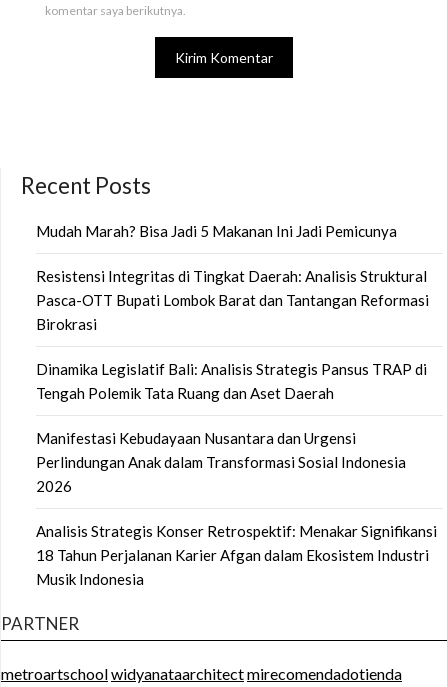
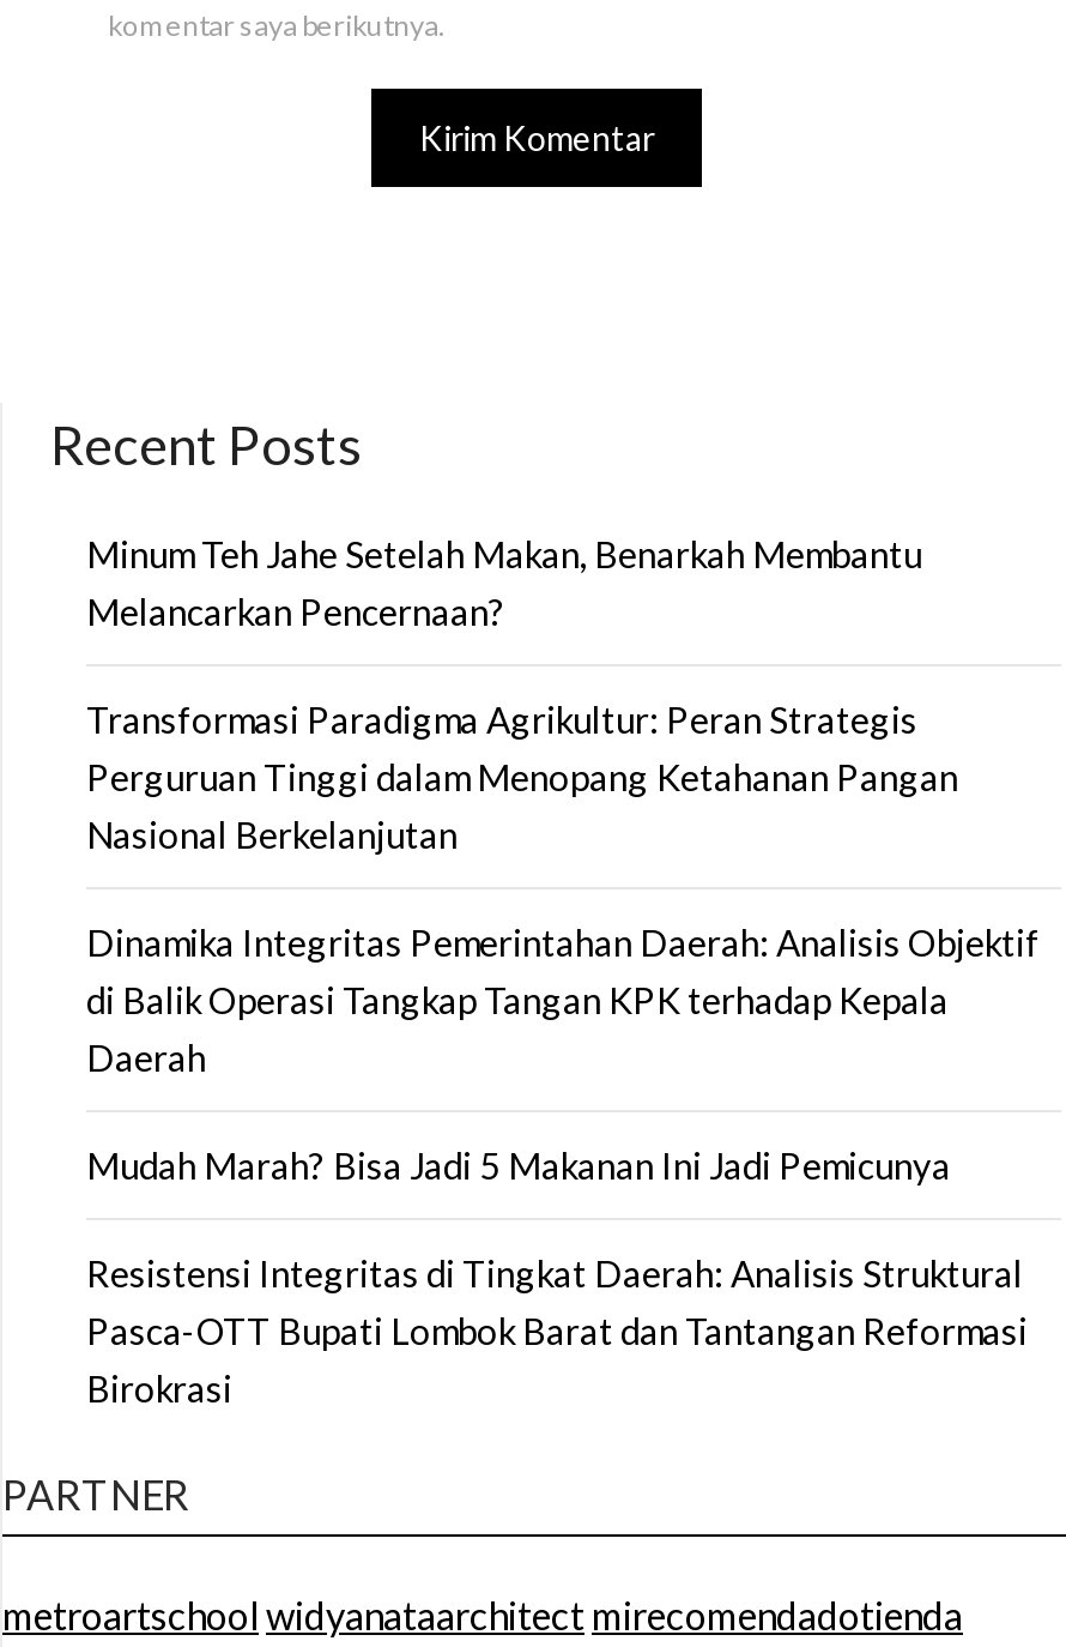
+ Minum Teh Jahe Setelah Makan, Benarkah Membantu
+ Melancarkan Pencernaan?
+ Transformasi Paradigma Agrikultur: Peran Strategis
+ Perguruan Tinggi dalam Menopang Ketahanan Pangan
+ Nasional Berkelanjutan
+ Dinamika Integritas Pemerintahan Daerah: Analisis Objektif
+ di Balik Operasi Tangkap Tangan KPK terhadap Kepala
+ Daerah

moved down: Mudah Marah? Bisa Jadi 5 Makanan Ini Jadi Pemicunya | Resistensi Integritas di Tingkat Daerah: Analisis Struktural | Pasca-OTT Bupati Lombok Barat dan Tantangan Reformasi | Birokrasi

- Dinamika Legislatif Bali: Analisis Strategis Pansus TRAP di
- Tengah Polemik Tata Ruang dan Aset Daerah
- Manifestasi Kebudayaan Nusantara dan Urgensi
- Perlindungan Anak dalam Transformasi Sosial Indonesia
- 2026
- Analisis Strategis Konser Retrospektif: Menakar Signifikansi
- 18 Tahun Perjalanan Karier Afgan dalam Ekosistem Industri
- Musik Indonesia
